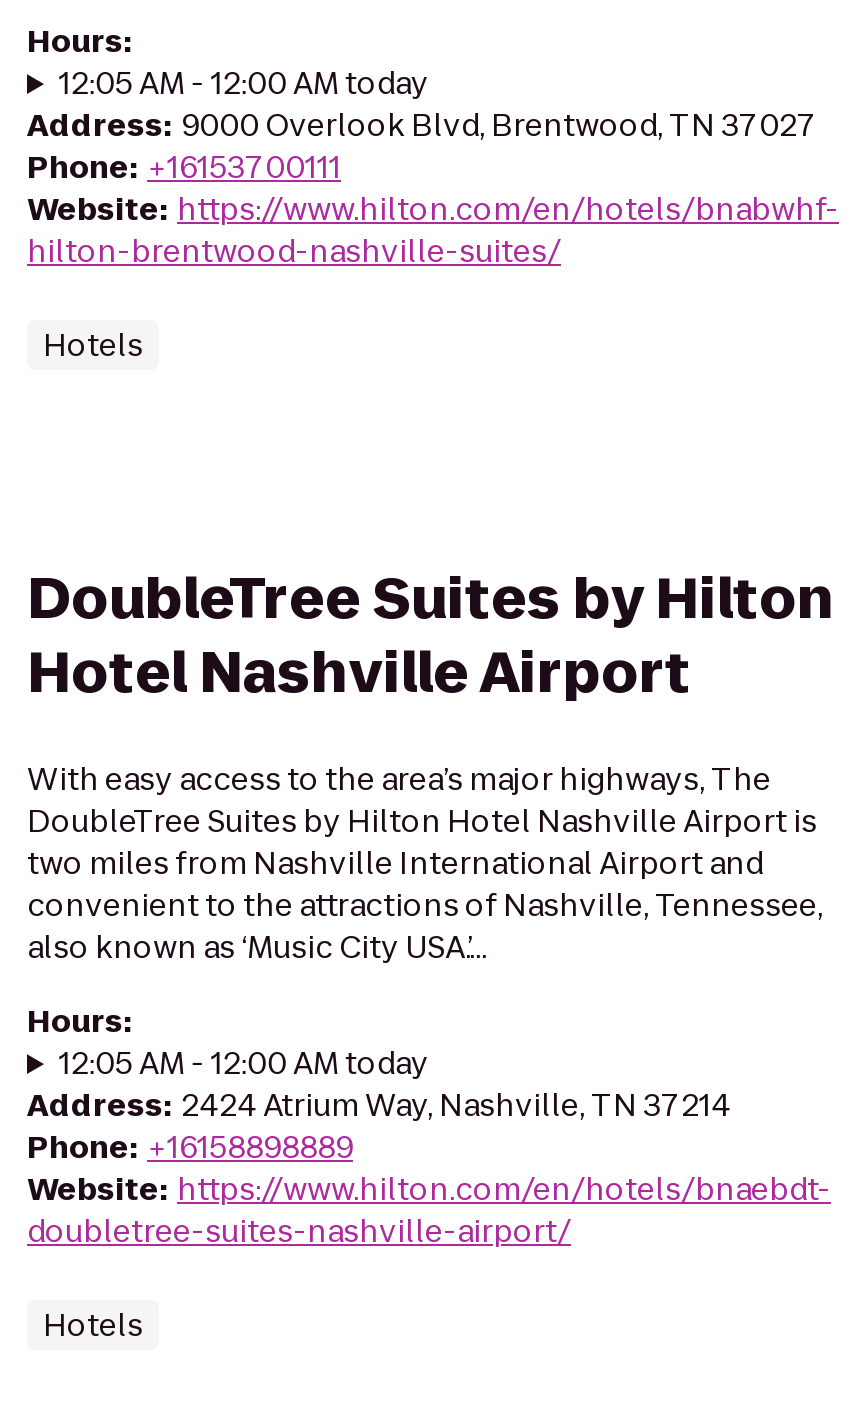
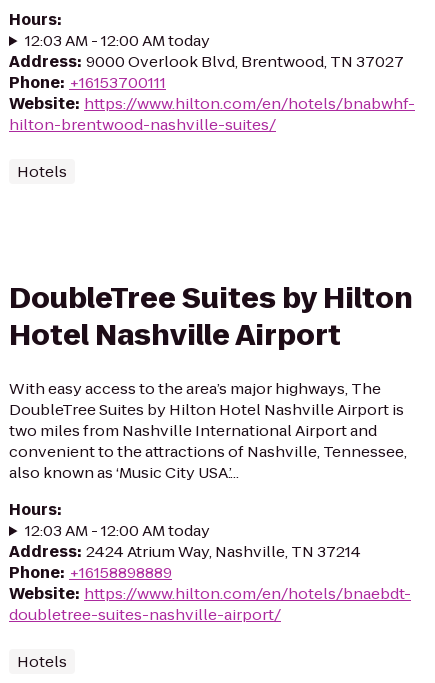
- 12:05 AM - 12:00 AM today
+ 12:03 AM - 12:00 AM today

- 12:05 AM - 12:00 AM today
+ 12:03 AM - 12:00 AM today
